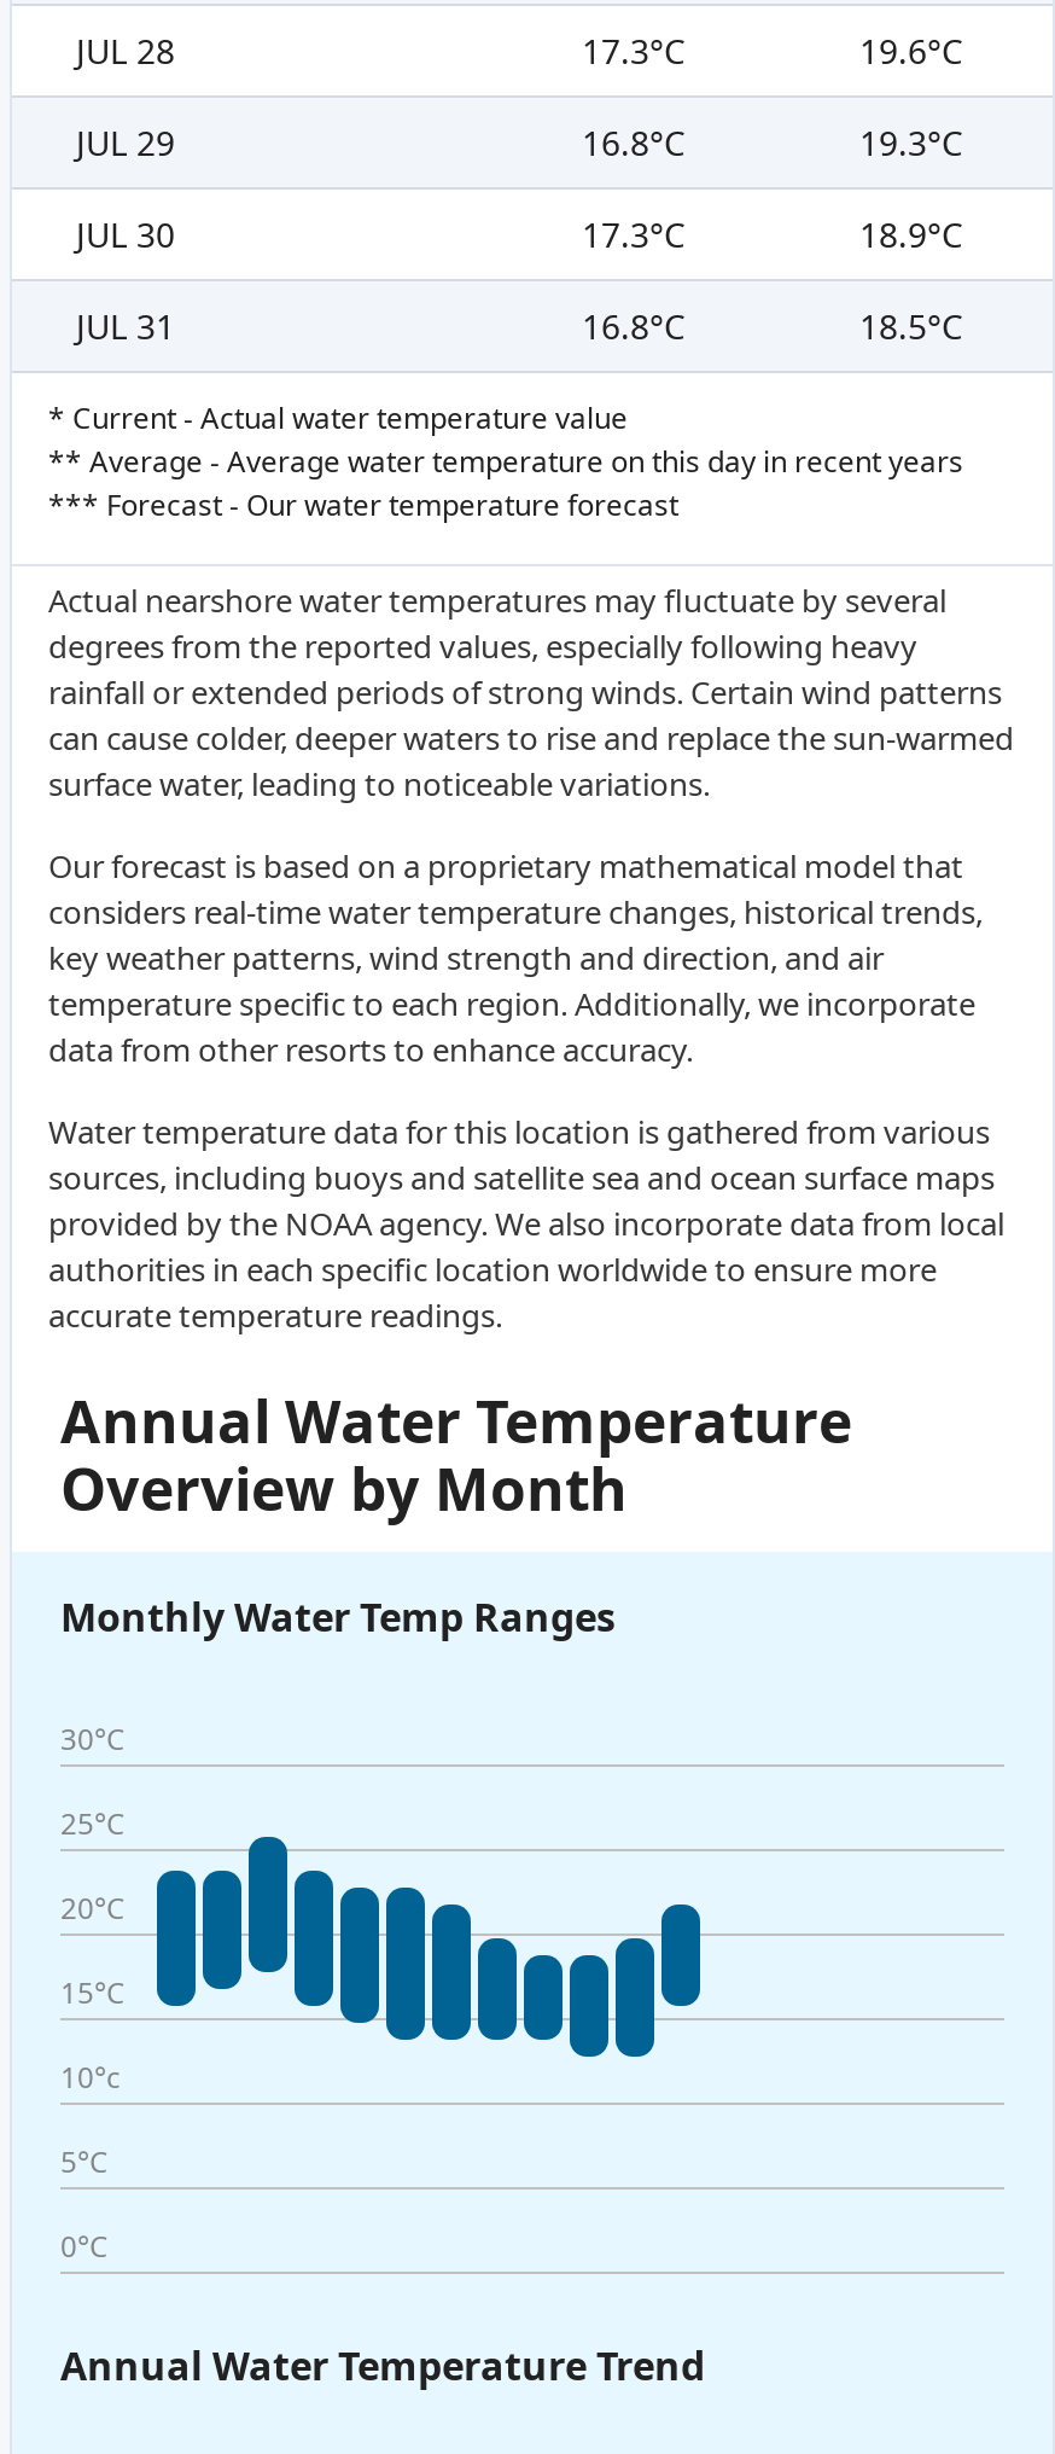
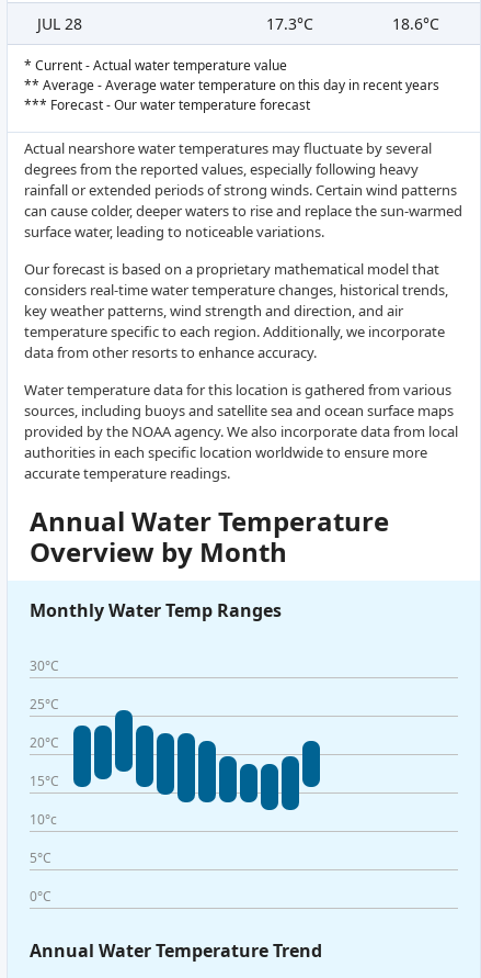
- 19.6°C
- JUL 29
- 16.8°C
- 19.3°C
- JUL 30
- 17.3°C
- 18.9°C
- JUL 31
- 16.8°C
- 18.5°C
+ 18.6°C
